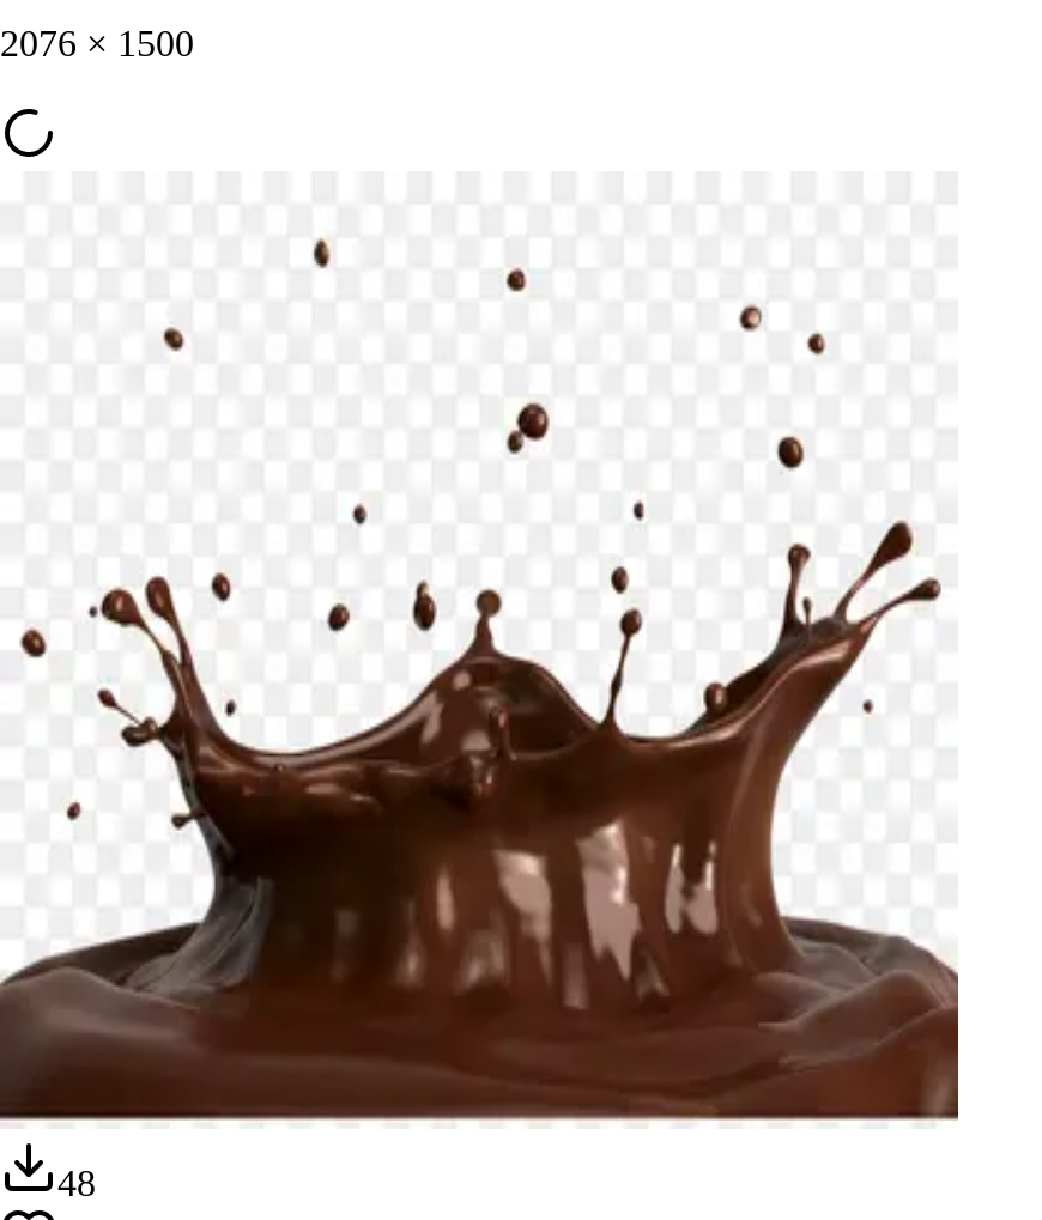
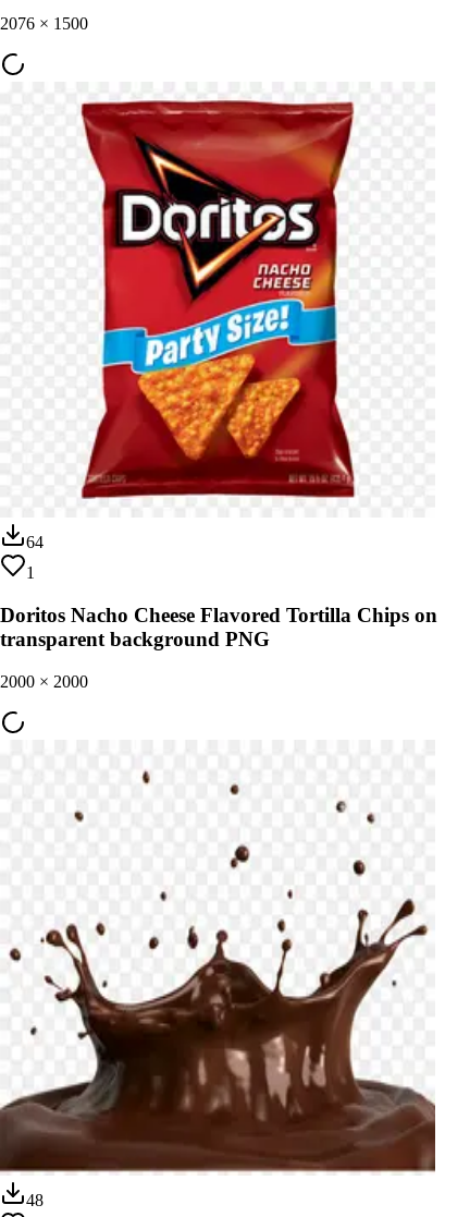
+ [image]
+ 64
+ 1
+ Doritos Nacho Cheese Flavored Tortilla Chips on
+ transparent background PNG
+ 2000 × 2000
